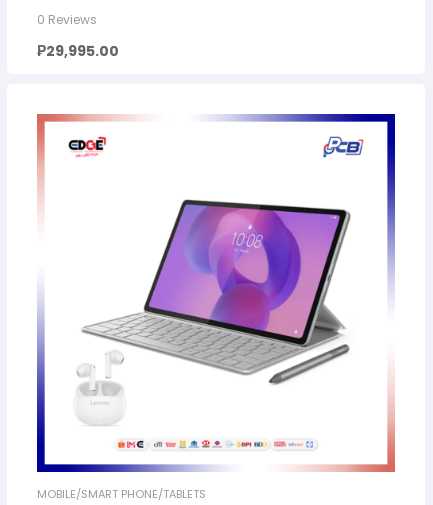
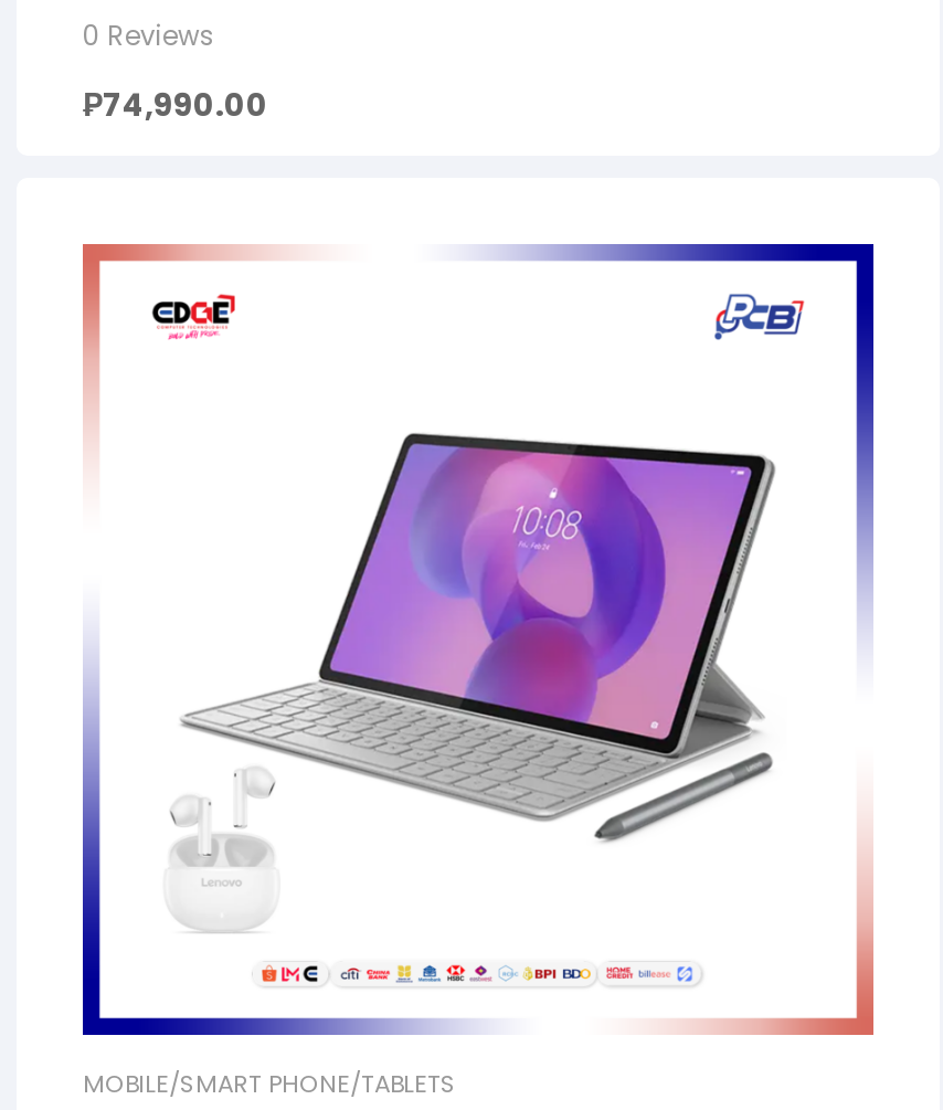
- ₱29,995.00
+ ₱74,990.00
